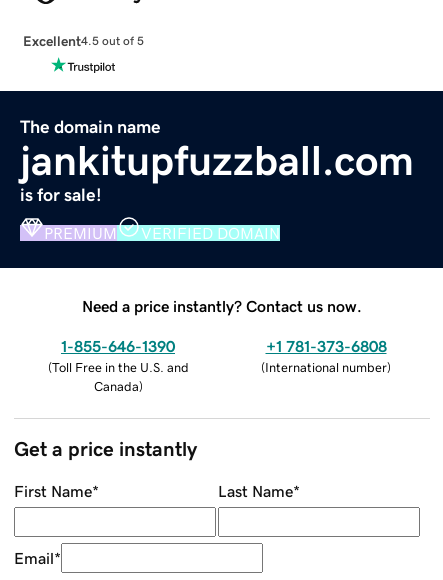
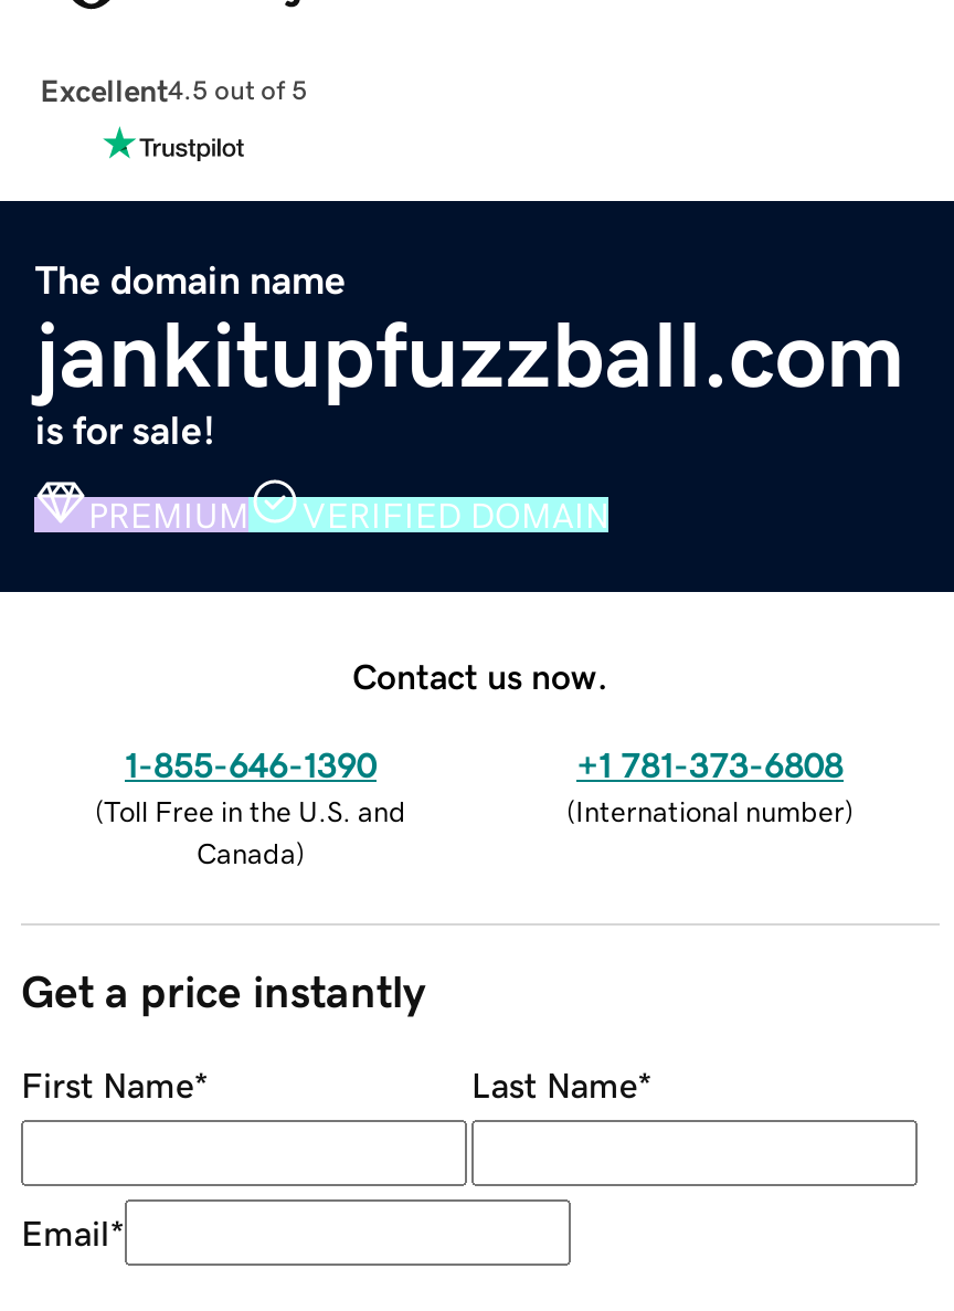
- Need a price instantly? Contact us now.
+ Contact us now.
